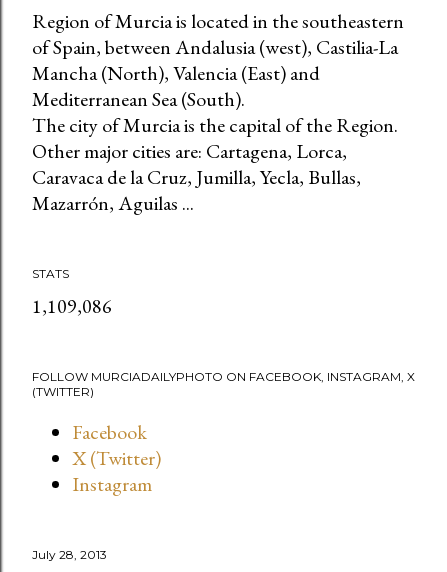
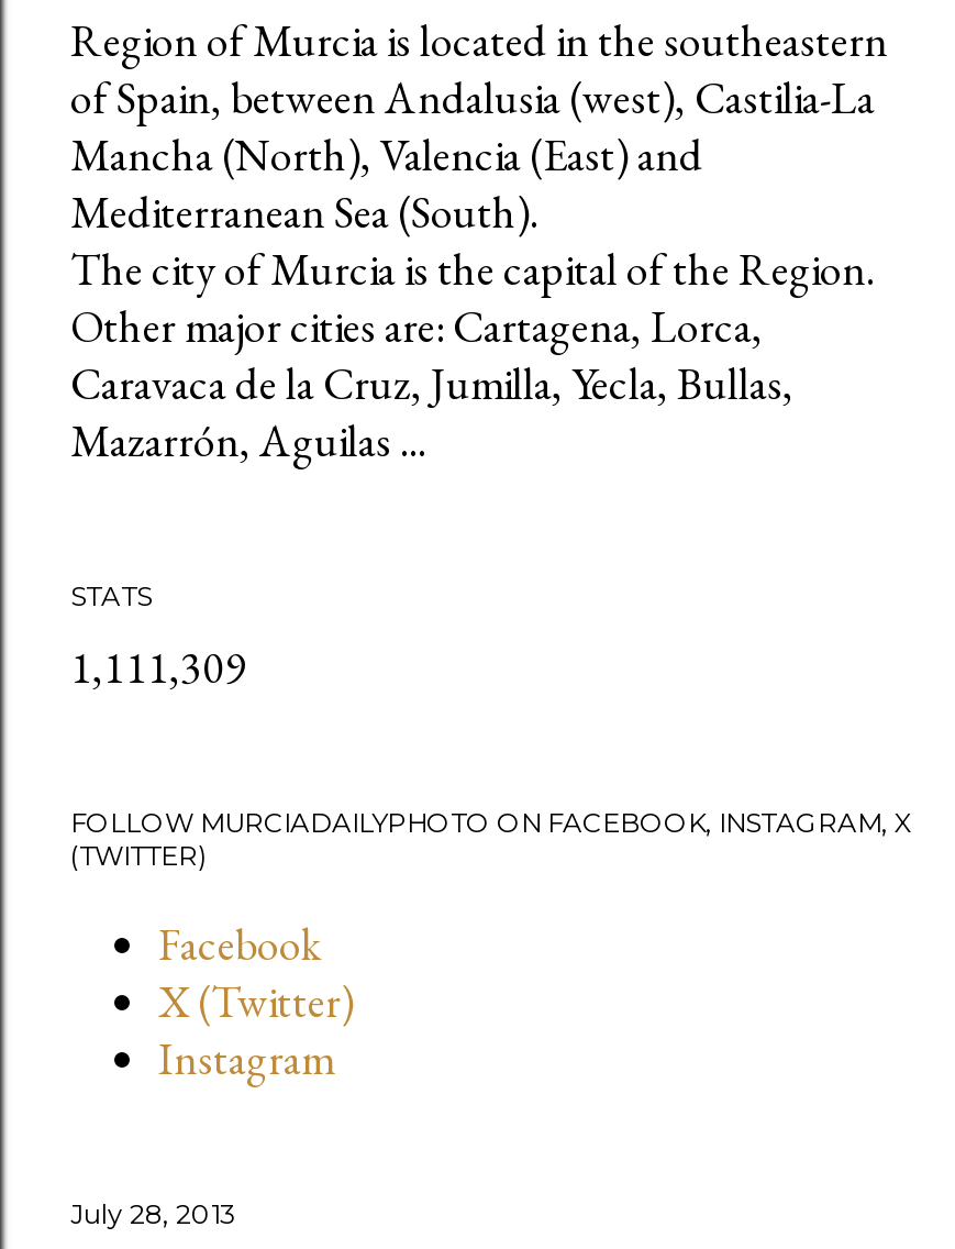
- 1,109,086
+ 1,111,309
